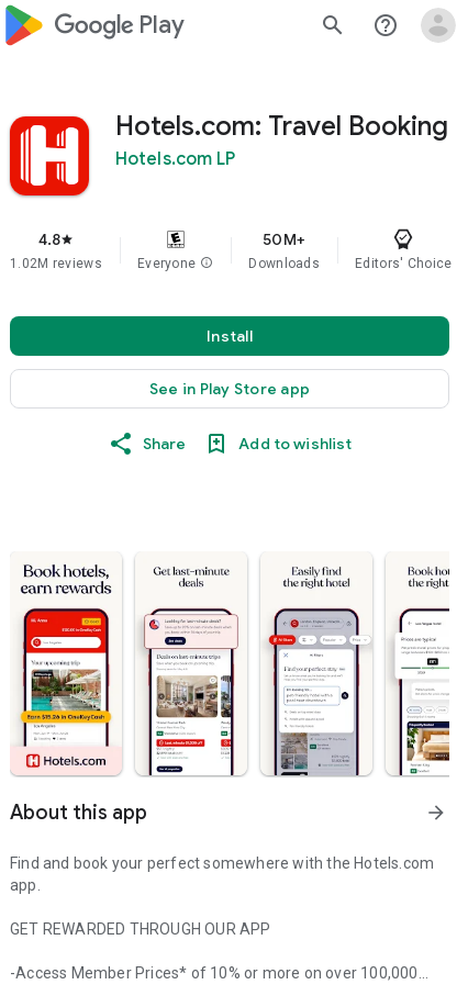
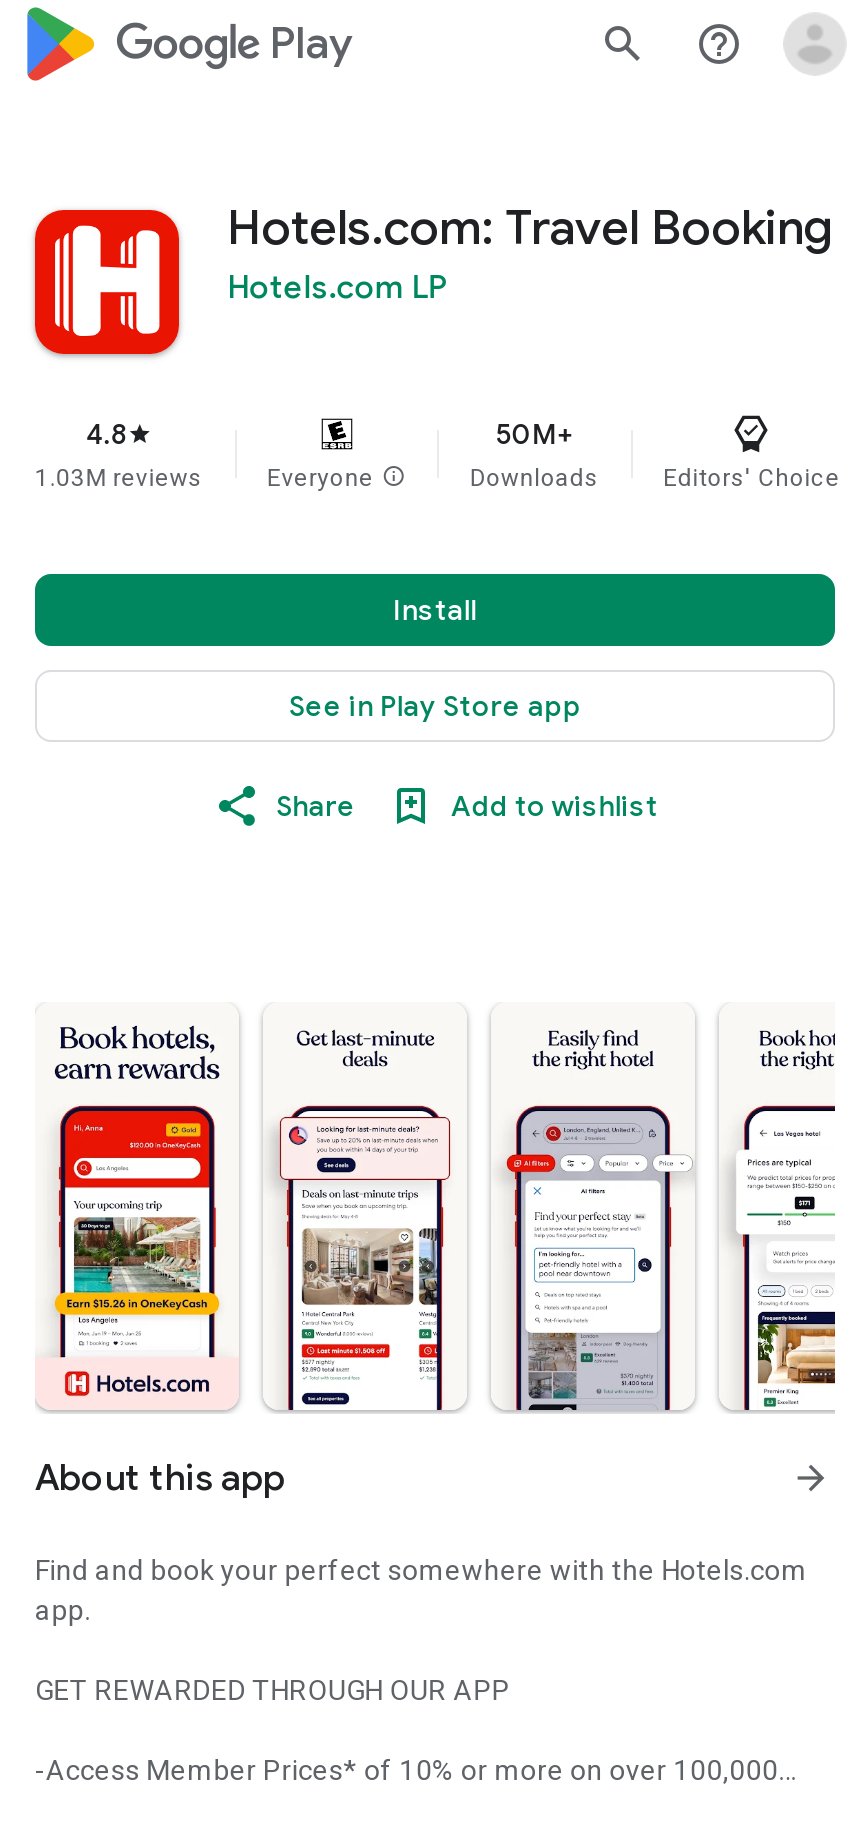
- 1.02M reviews
+ 1.03M reviews
